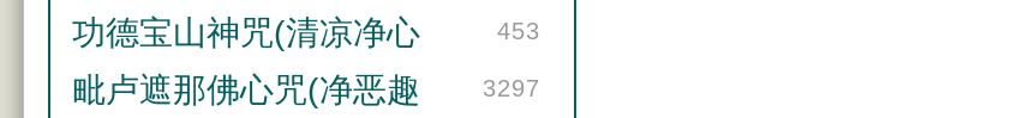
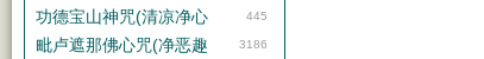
- 453
+ 445

- 3297
+ 3186
